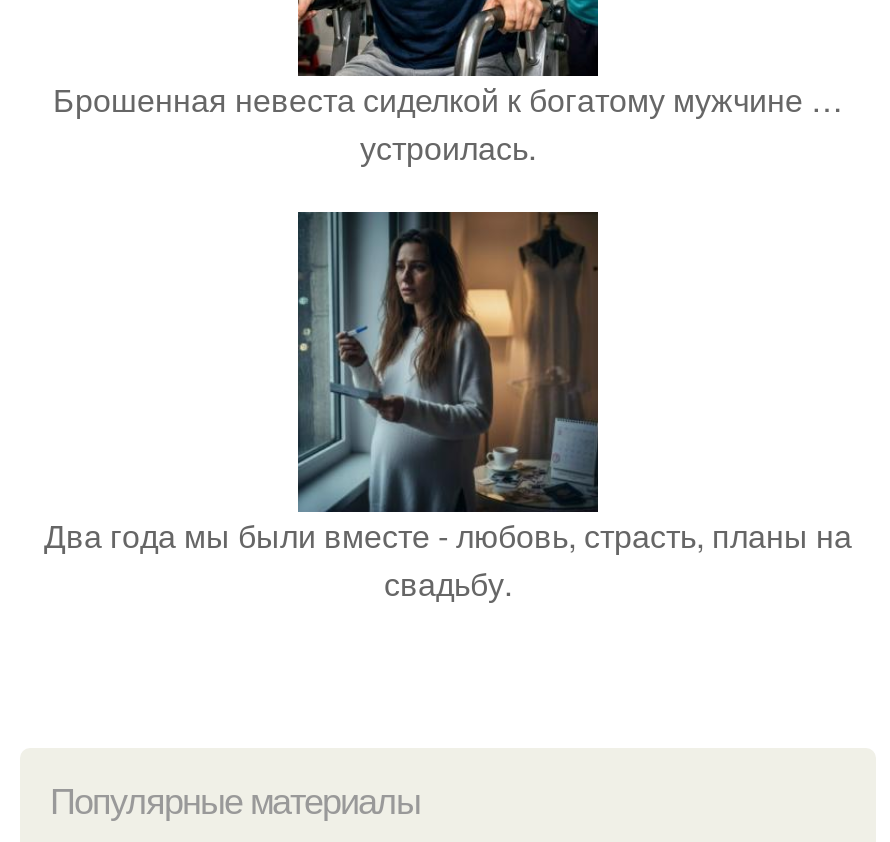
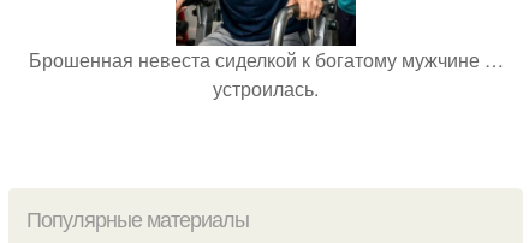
- [image]
- Два года мы были вместе - любовь, страсть, планы на
- свадьбу.
